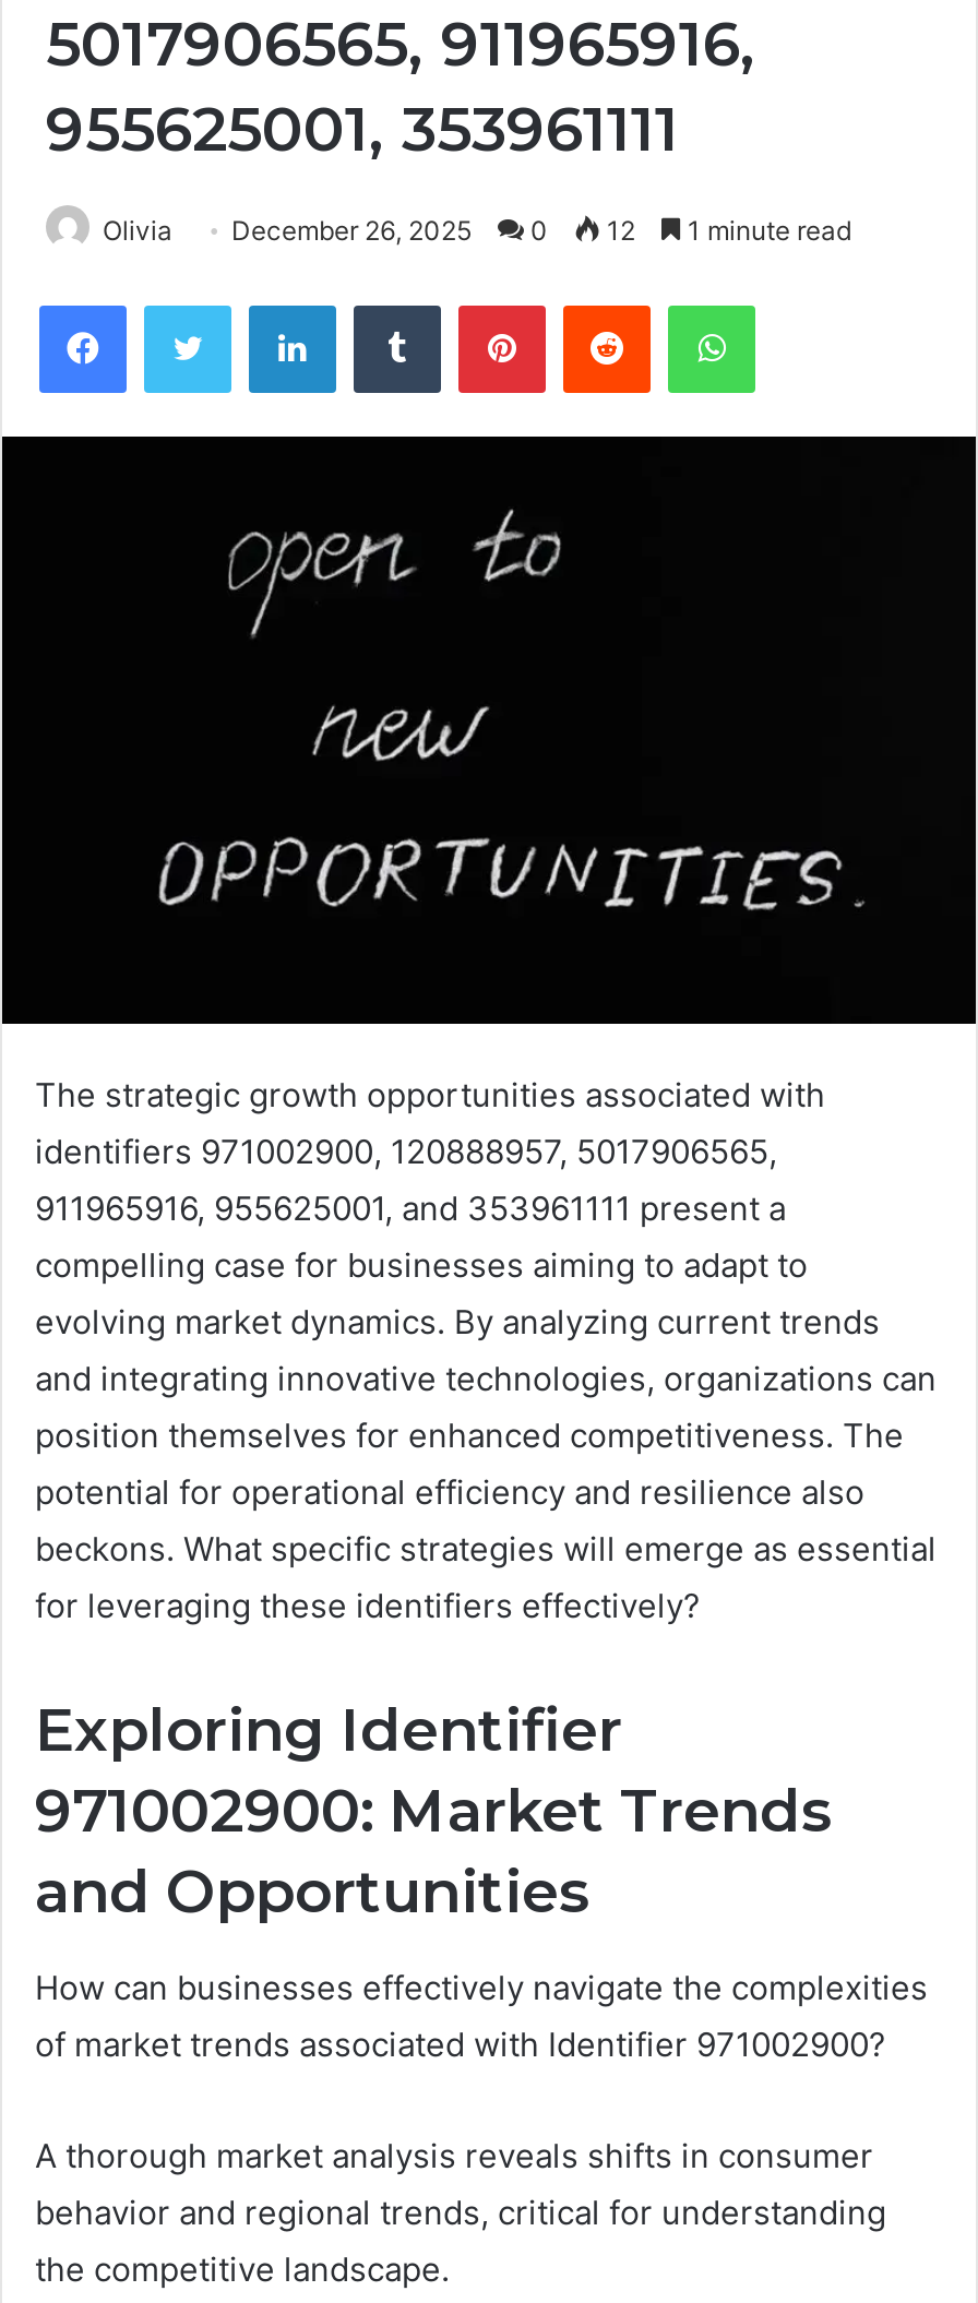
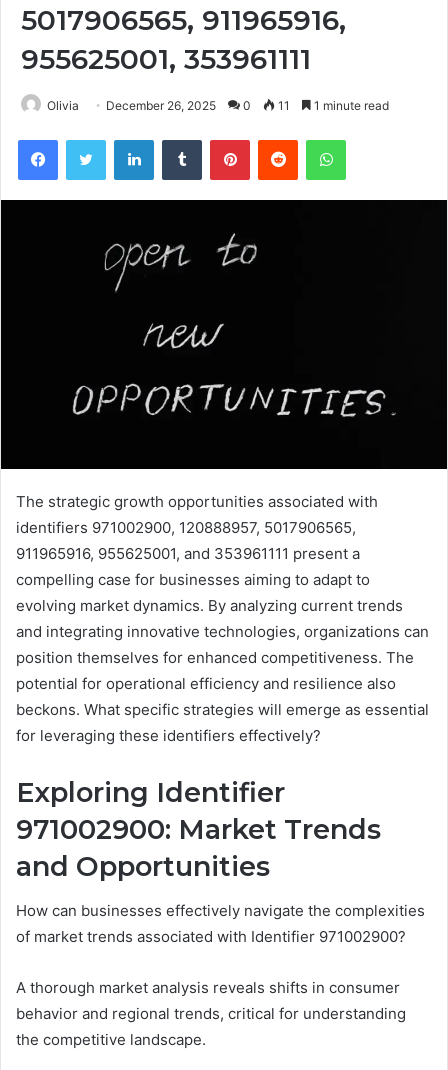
- Olivia December 26, 2025 0 12 1 minute read
+ Olivia December 26, 2025 0 11 1 minute read
